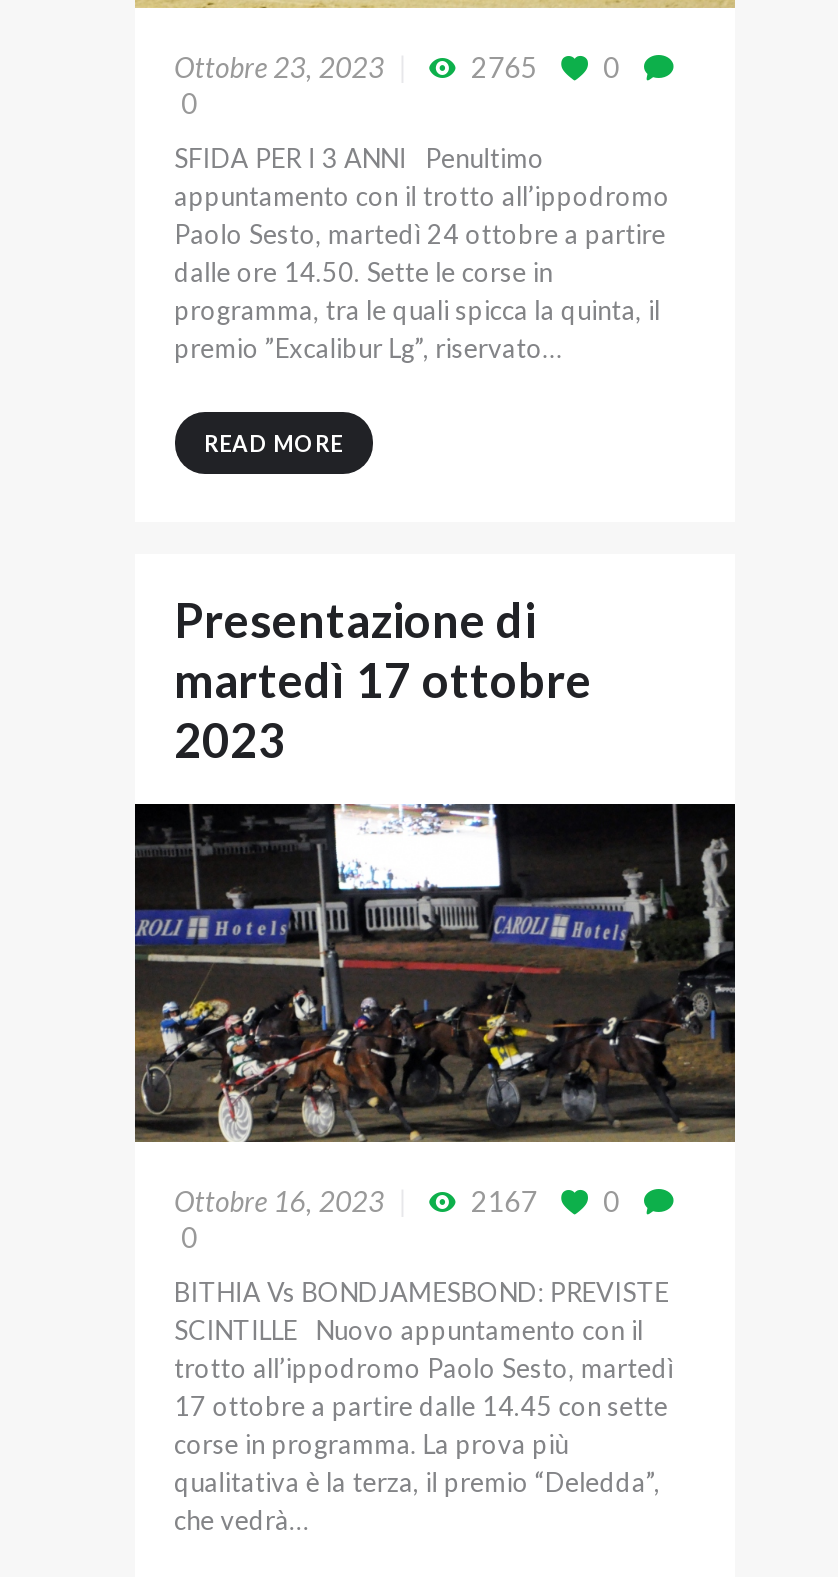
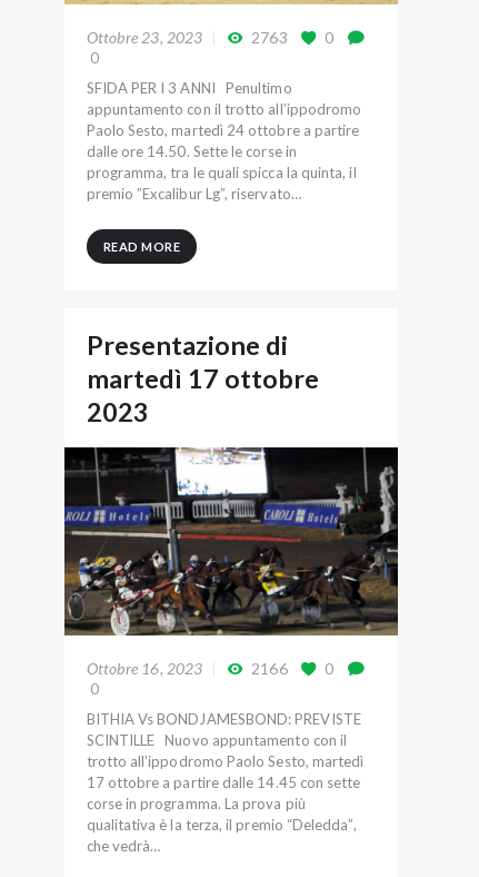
- 2765 0
+ 2763 0

- 2167 0
+ 2166 0
